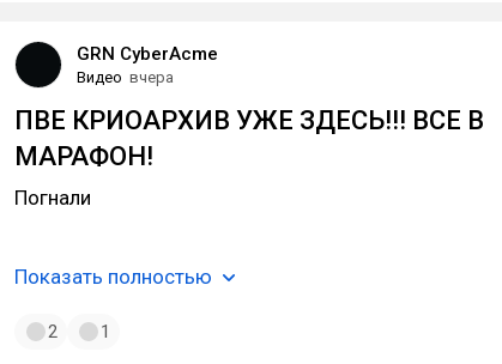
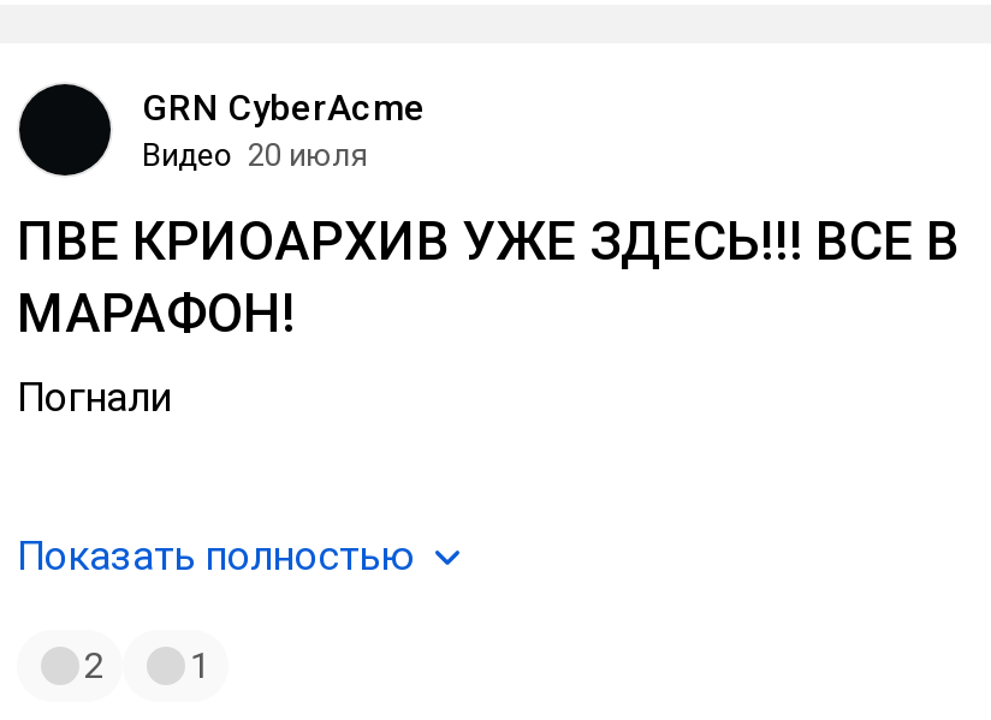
- Видео вчера
+ Видео 20 июля
